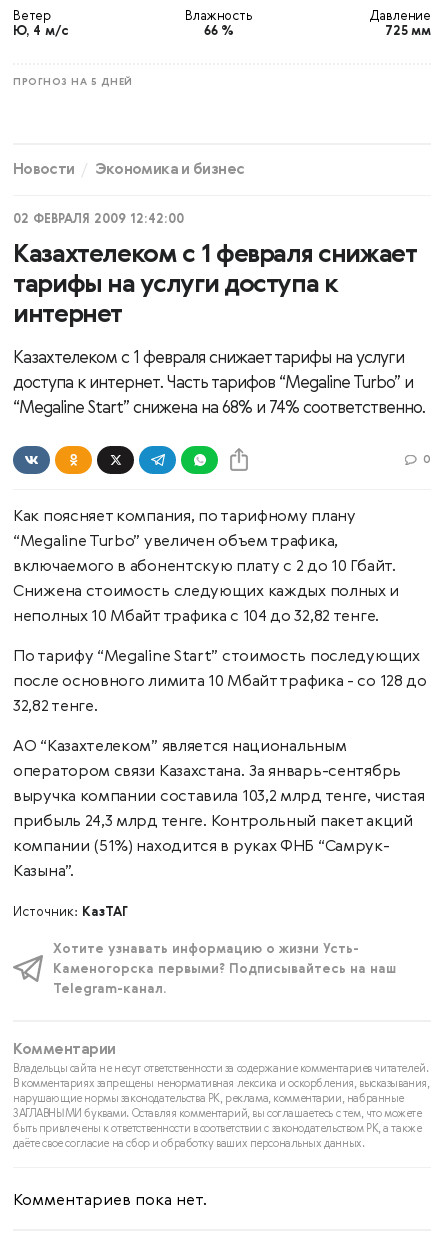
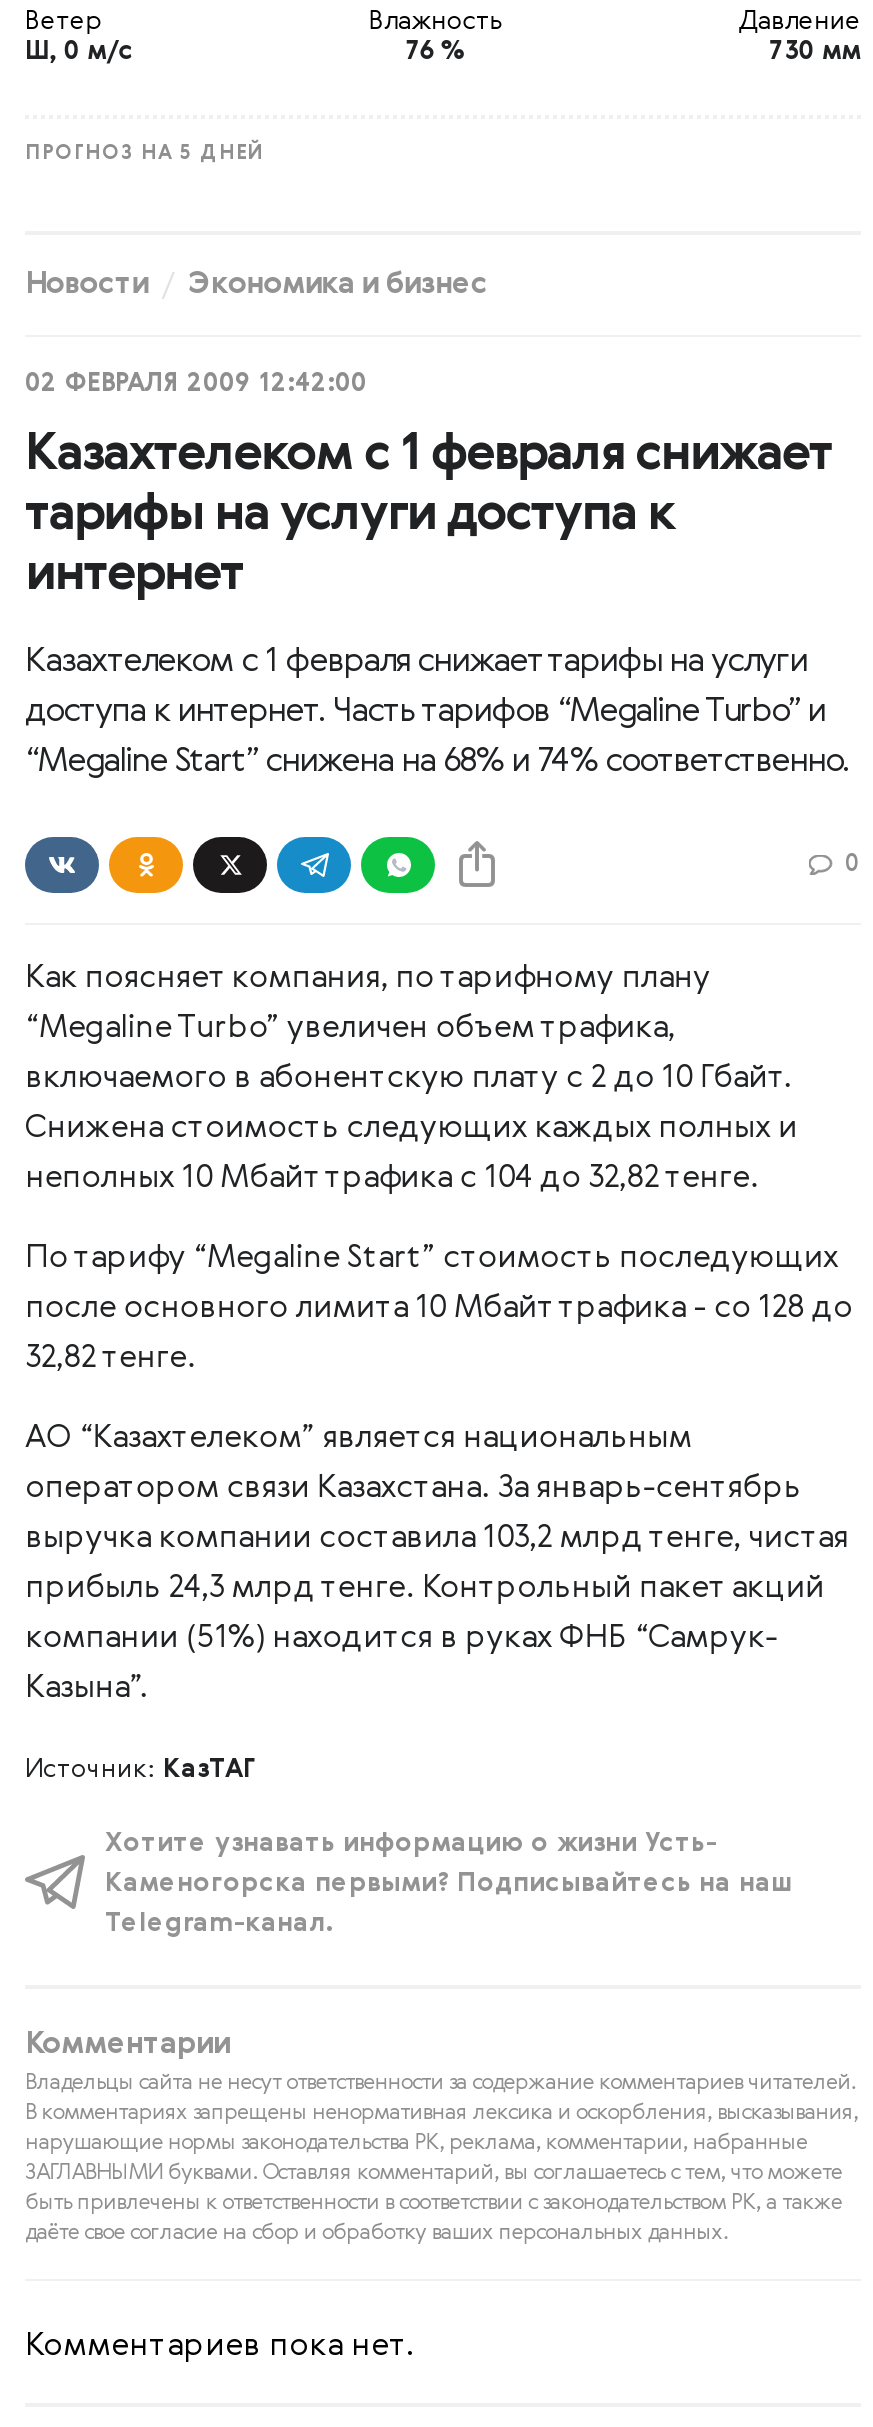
- Ю, 4 м/с
+ Ш, 0 м/с

- 66 %
+ 76 %

- 725 мм
+ 730 мм
